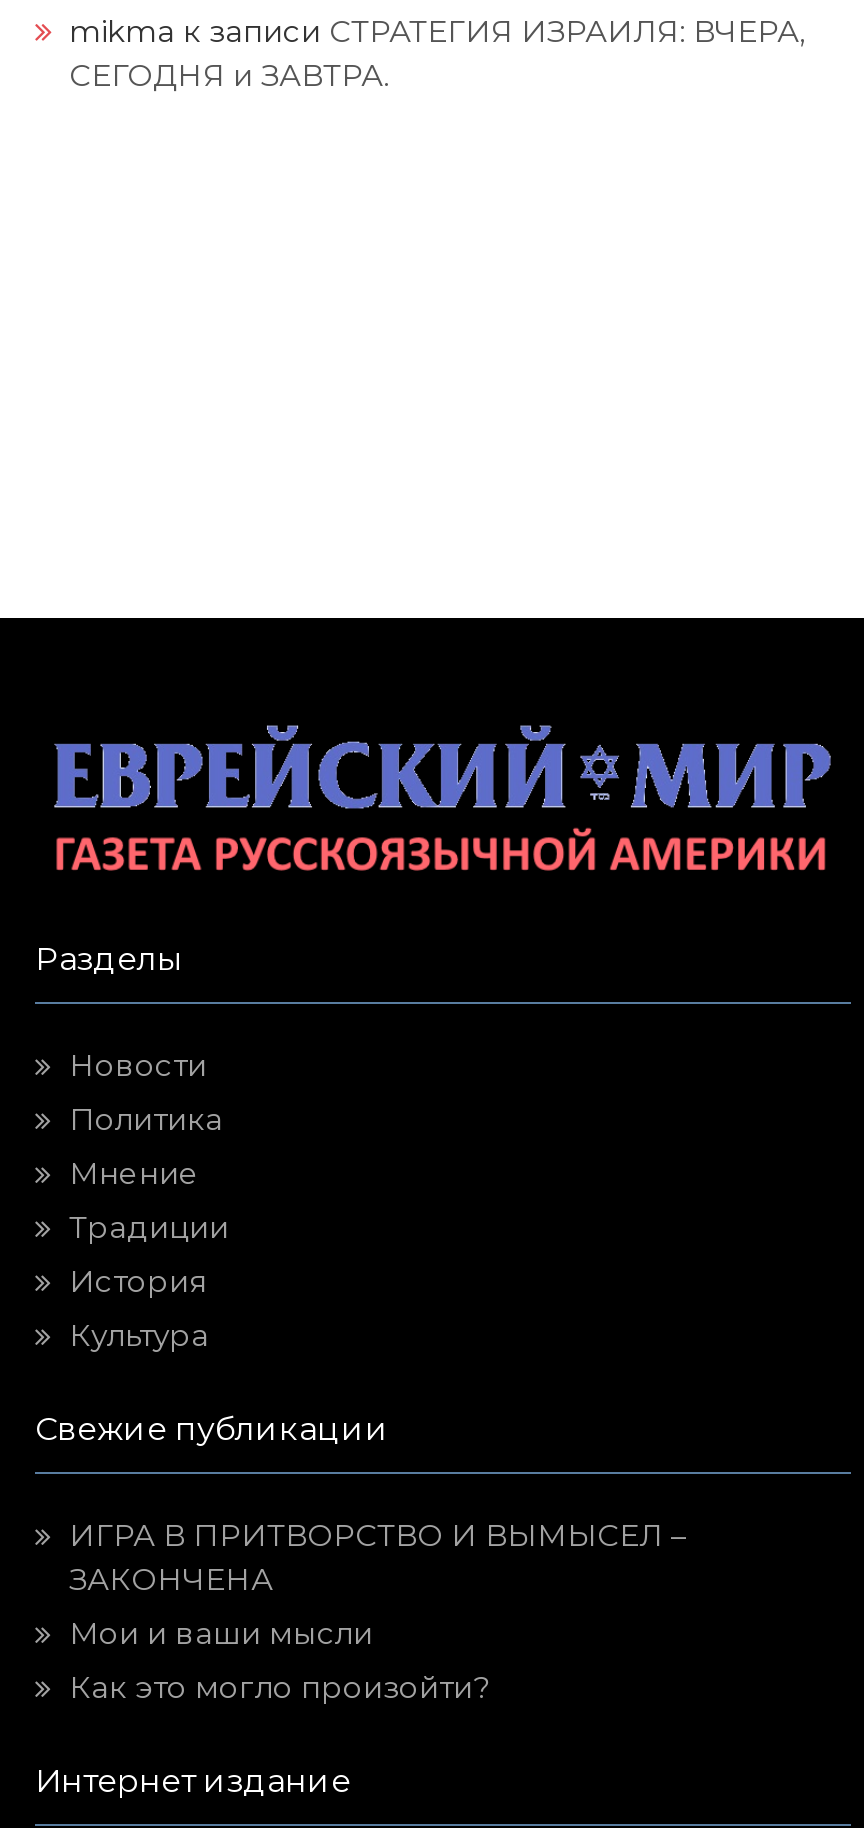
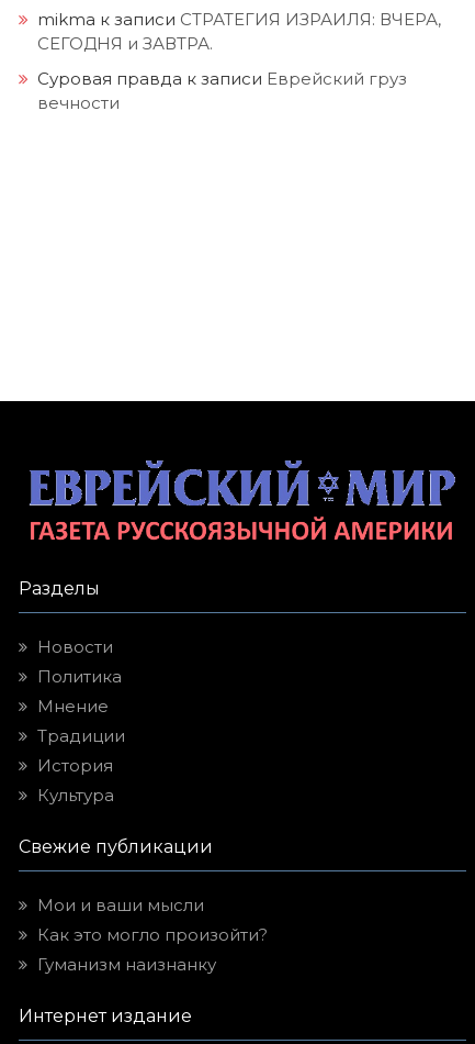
+ Суровая правда к записи Еврейский груз
+ вечности

moved down: [image]

moved down: Разделы | Новости | Политика | Мнение | Традиции | История | Культура | Свежие публикации

- ИГРА В ПРИТВОРСТВО И ВЫМЫСЕЛ –
- ЗАКОНЧЕНА

+ Гуманизм наизнанку
